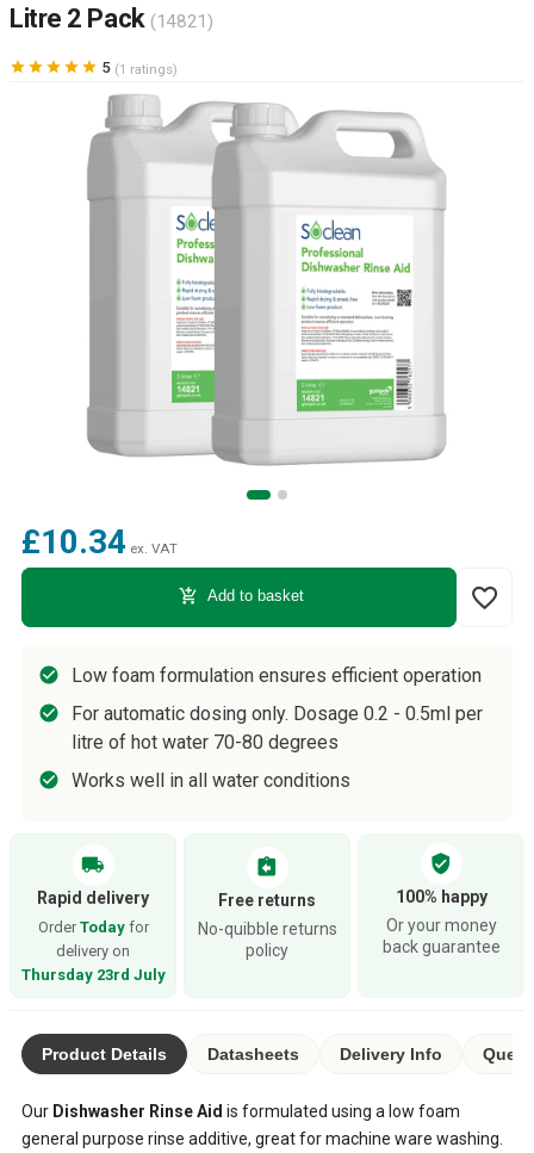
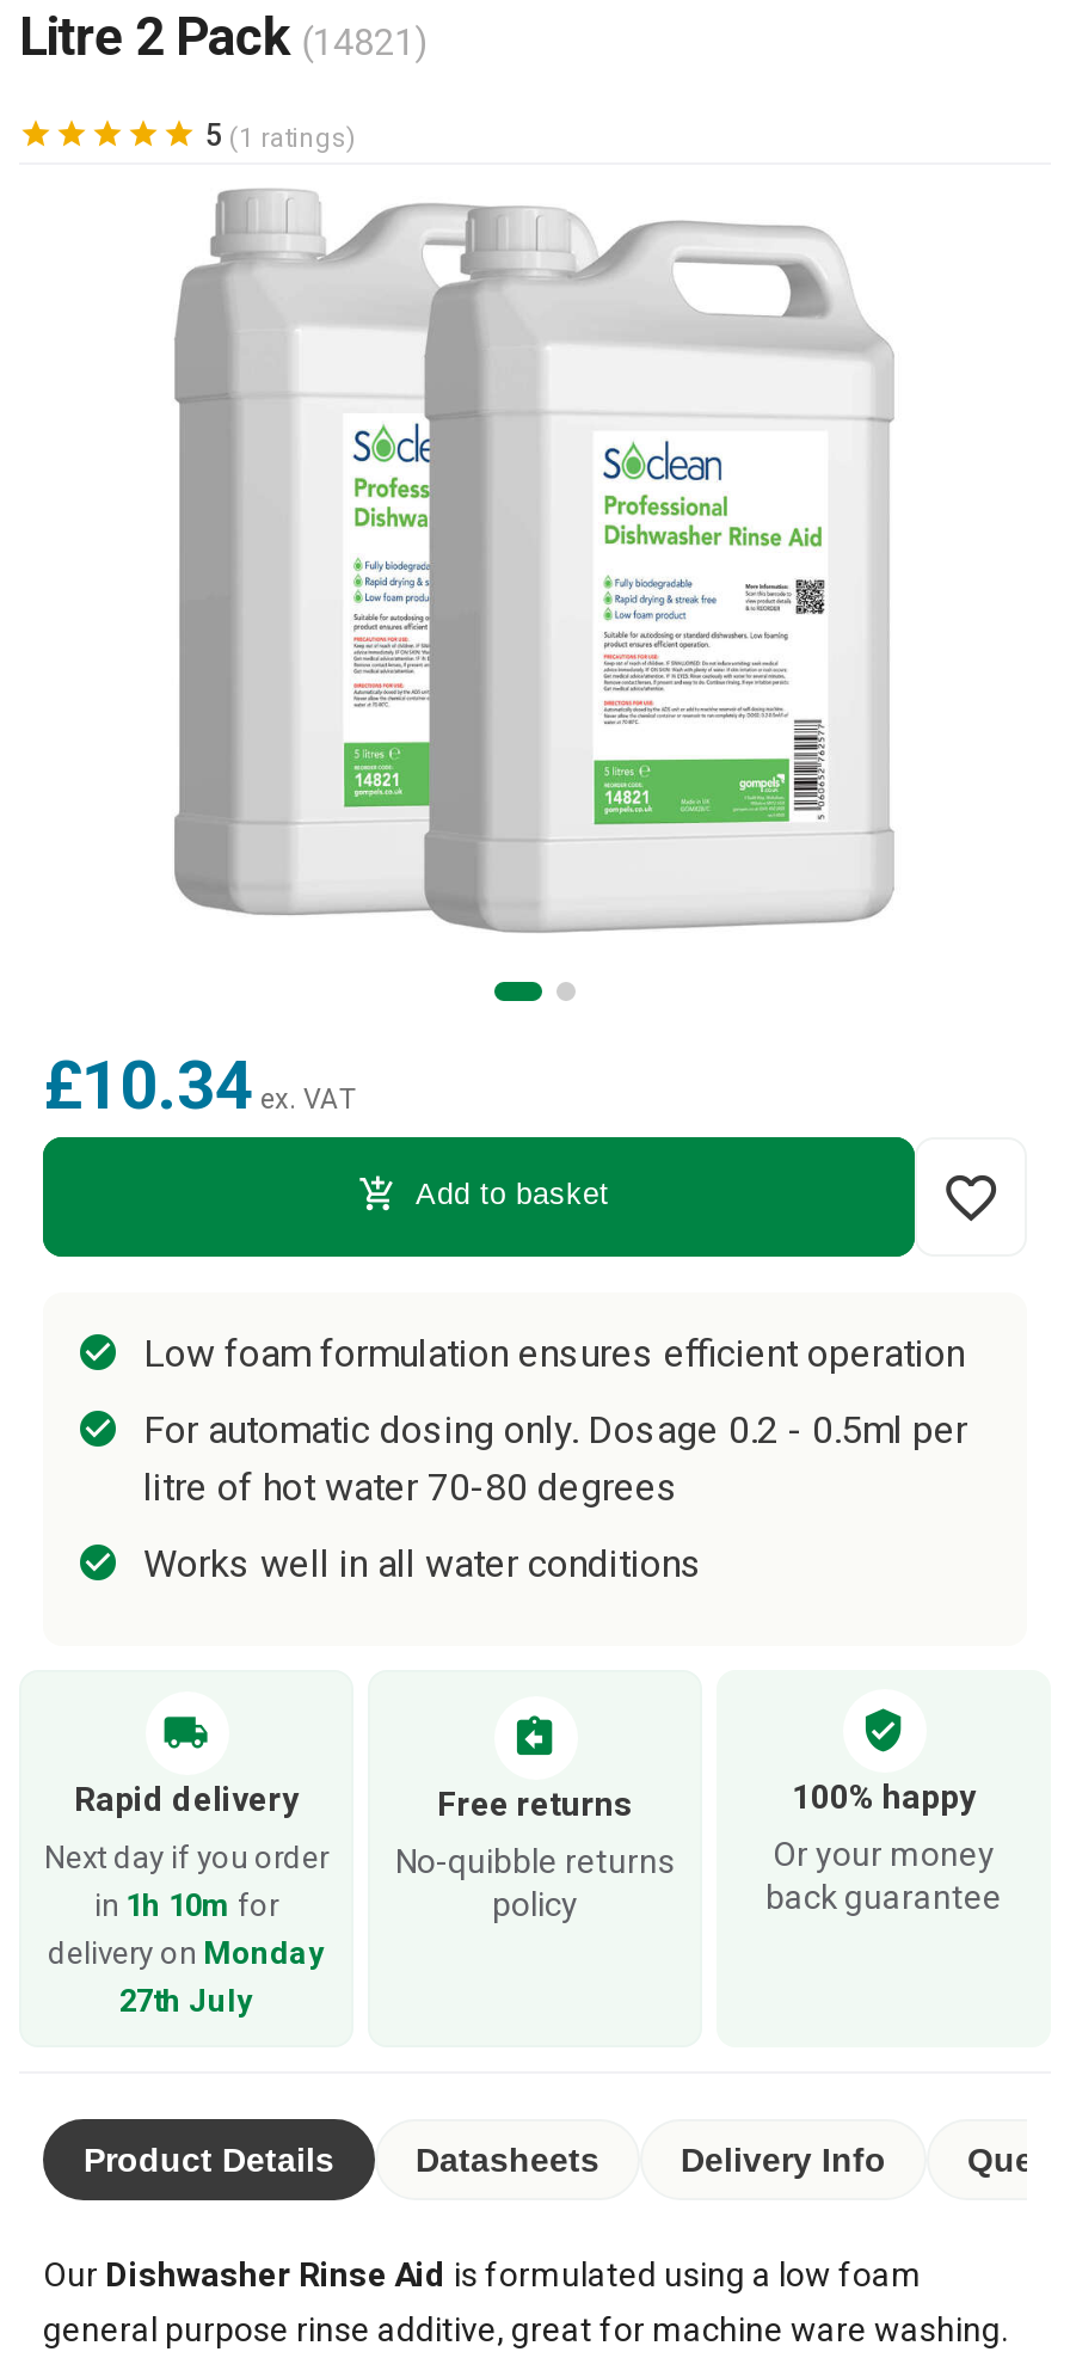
- Order Today for
- delivery on
- Thursday 23rd July
+ Next day if you order
+ in 1h 10m for
+ delivery on Monday
+ 27th July
